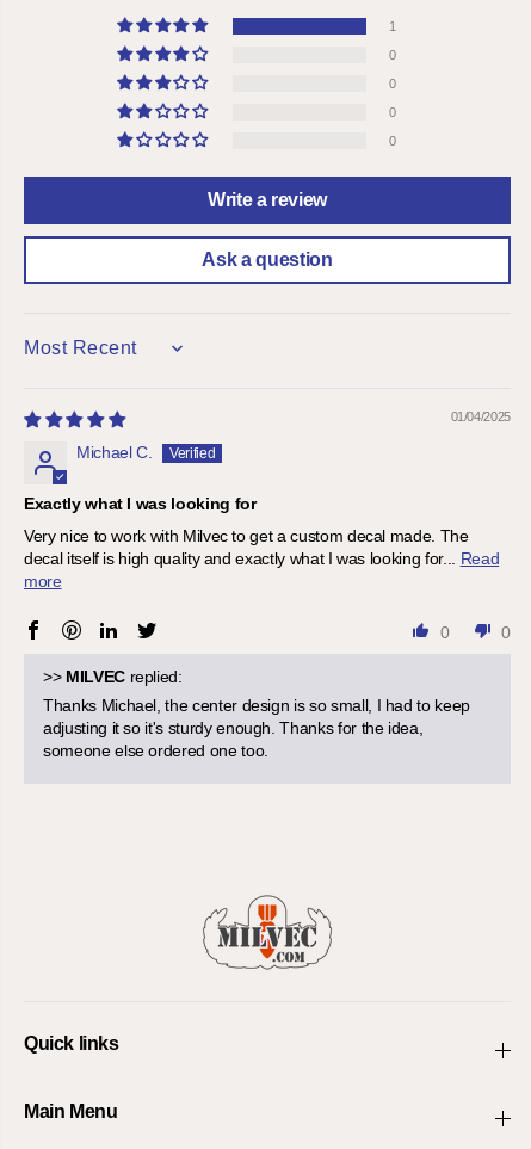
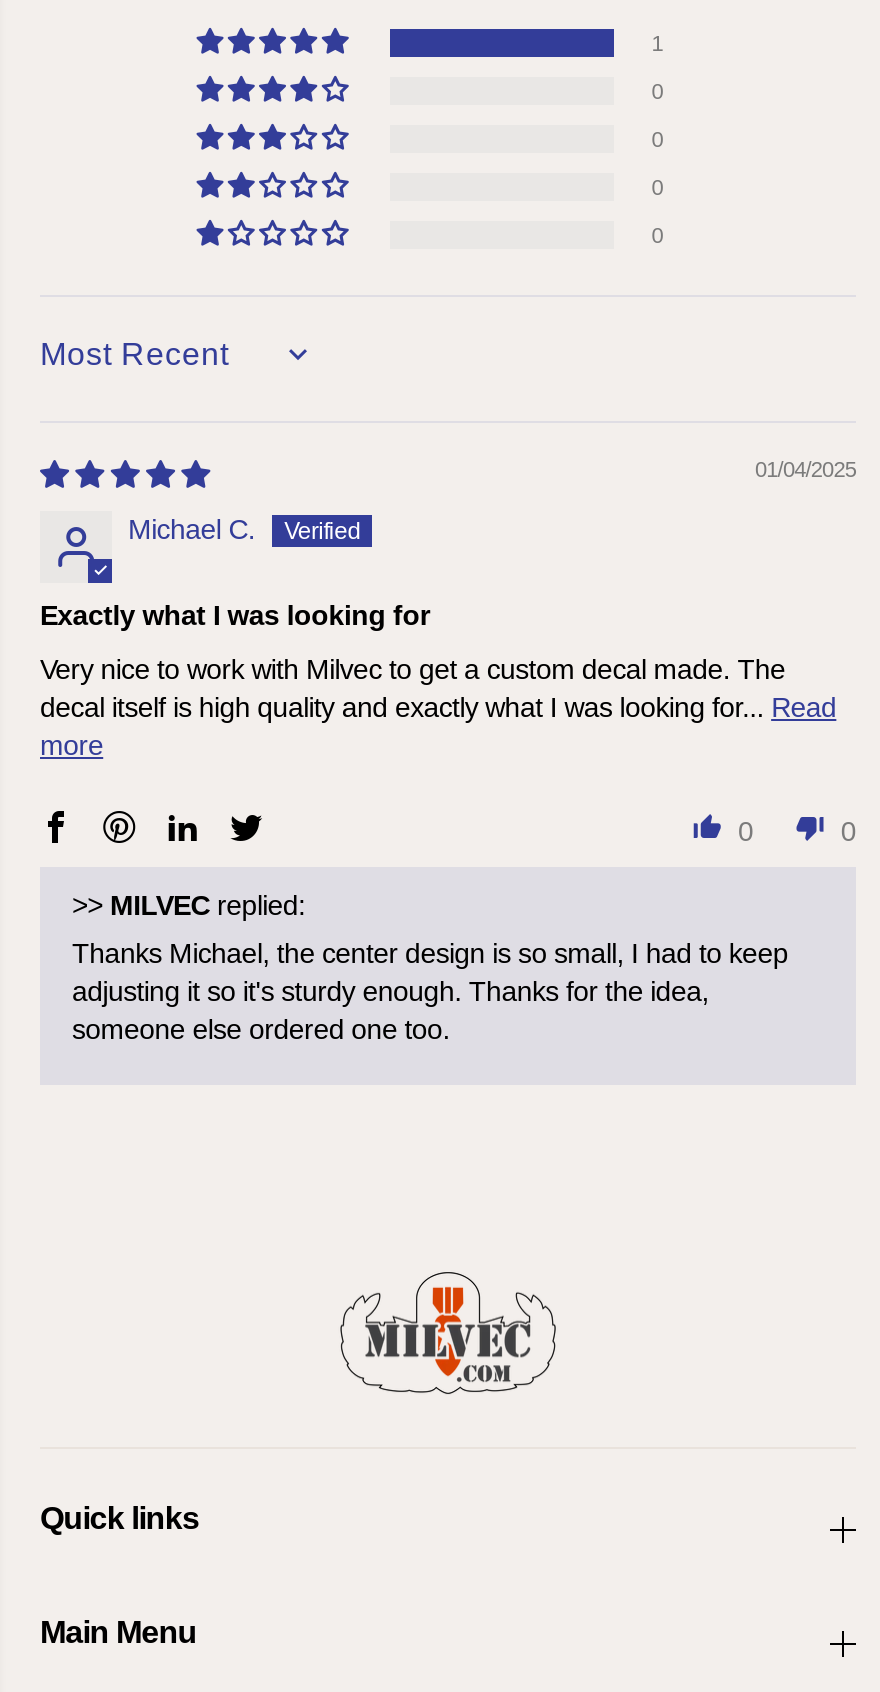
- Write a review
- Ask a question
